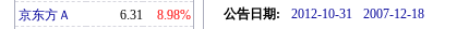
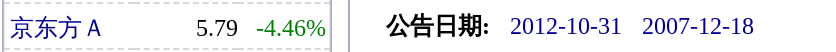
- 6.31
+ 5.79

- 8.98%
+ -4.46%
